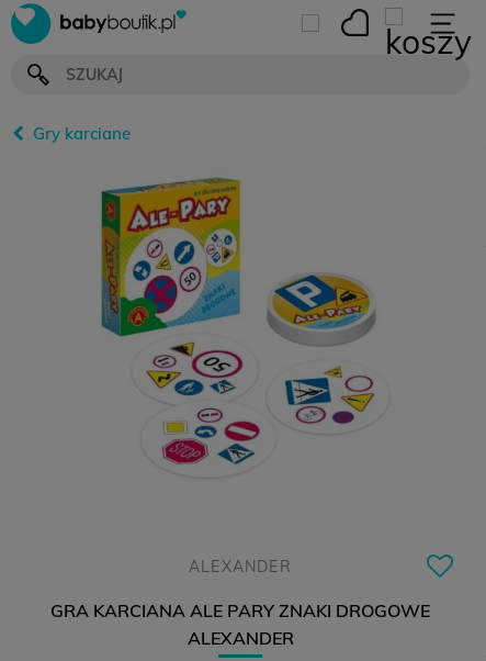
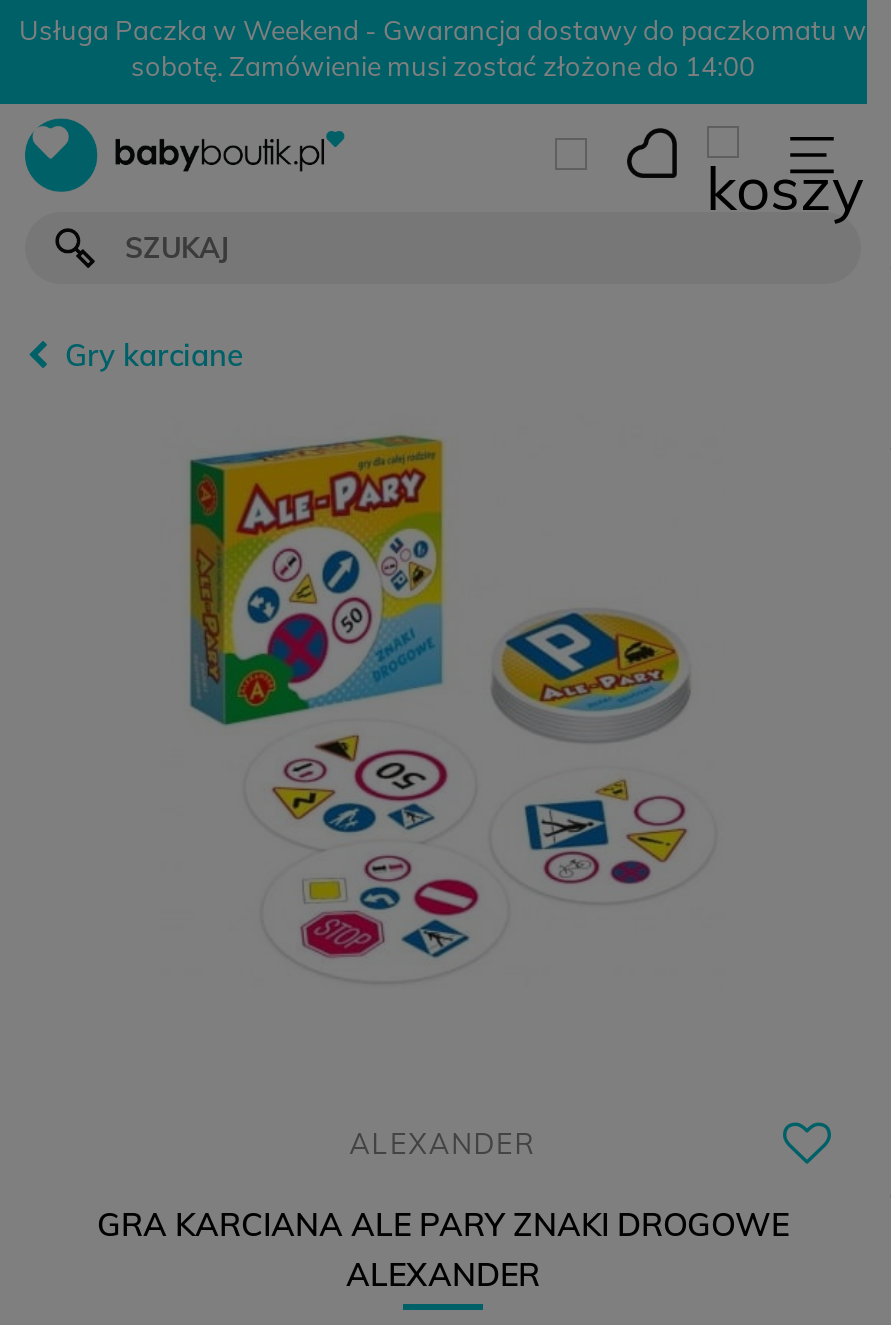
+ Usługa Paczka w Weekend - Gwarancja dostawy do paczkomatu w
+ sobotę. Zamówienie musi zostać złożone do 14:00
